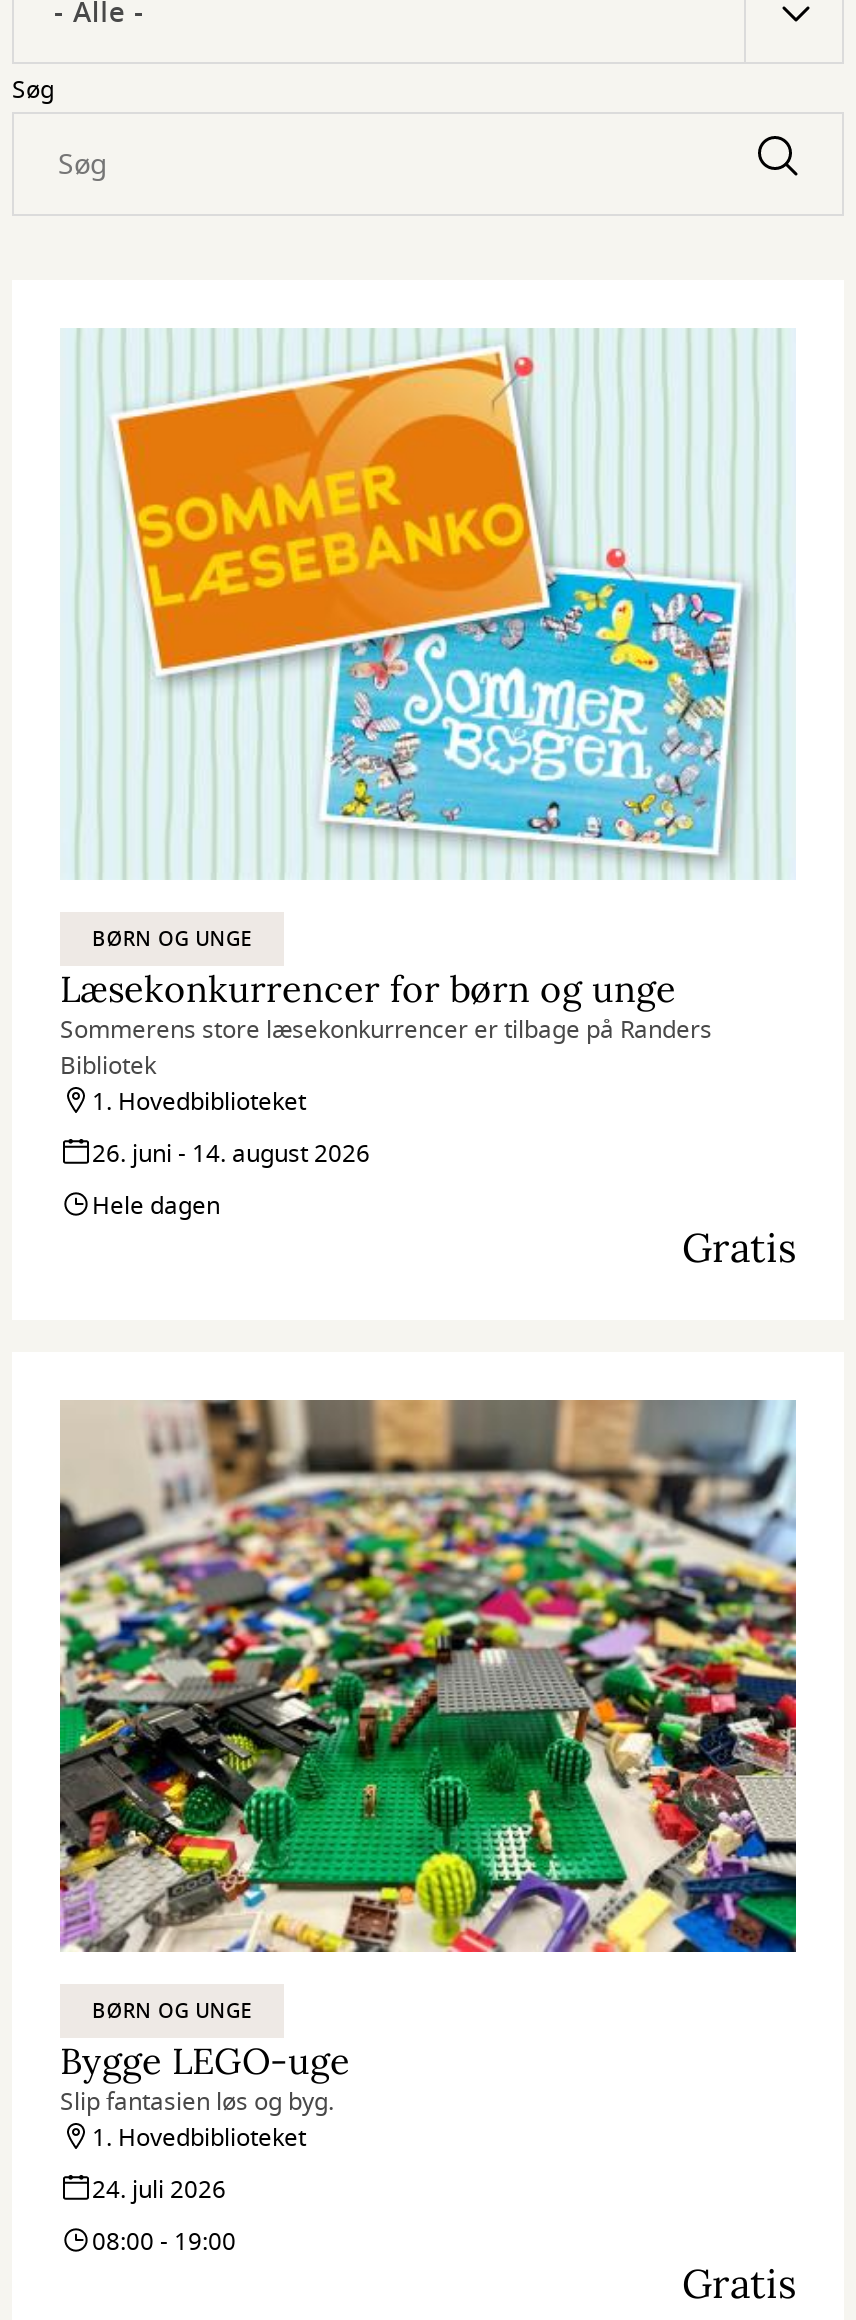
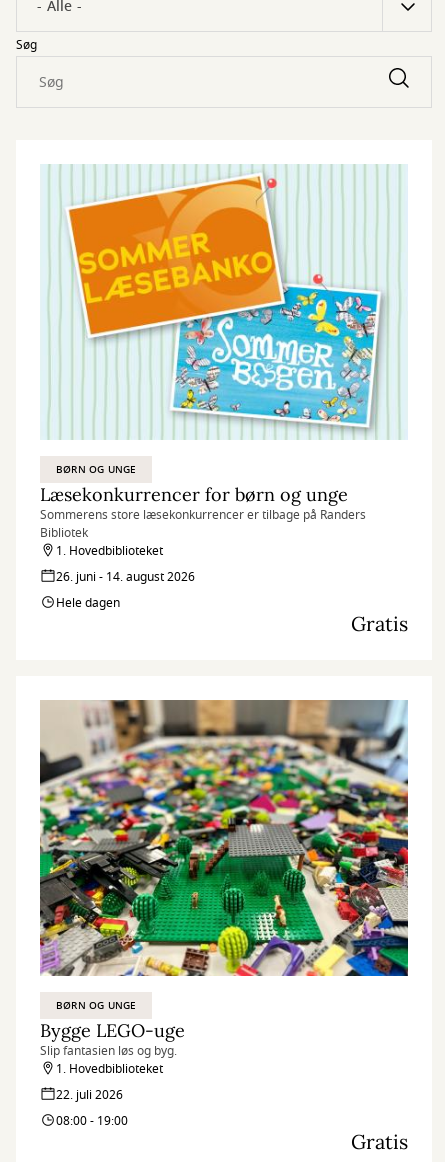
- 24. juli 2026
+ 22. juli 2026
